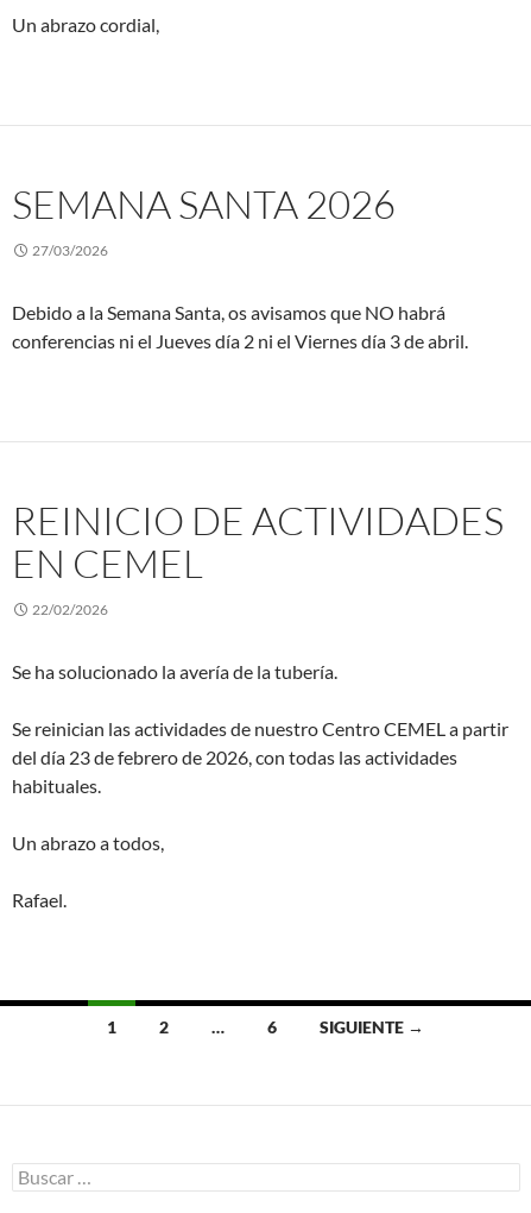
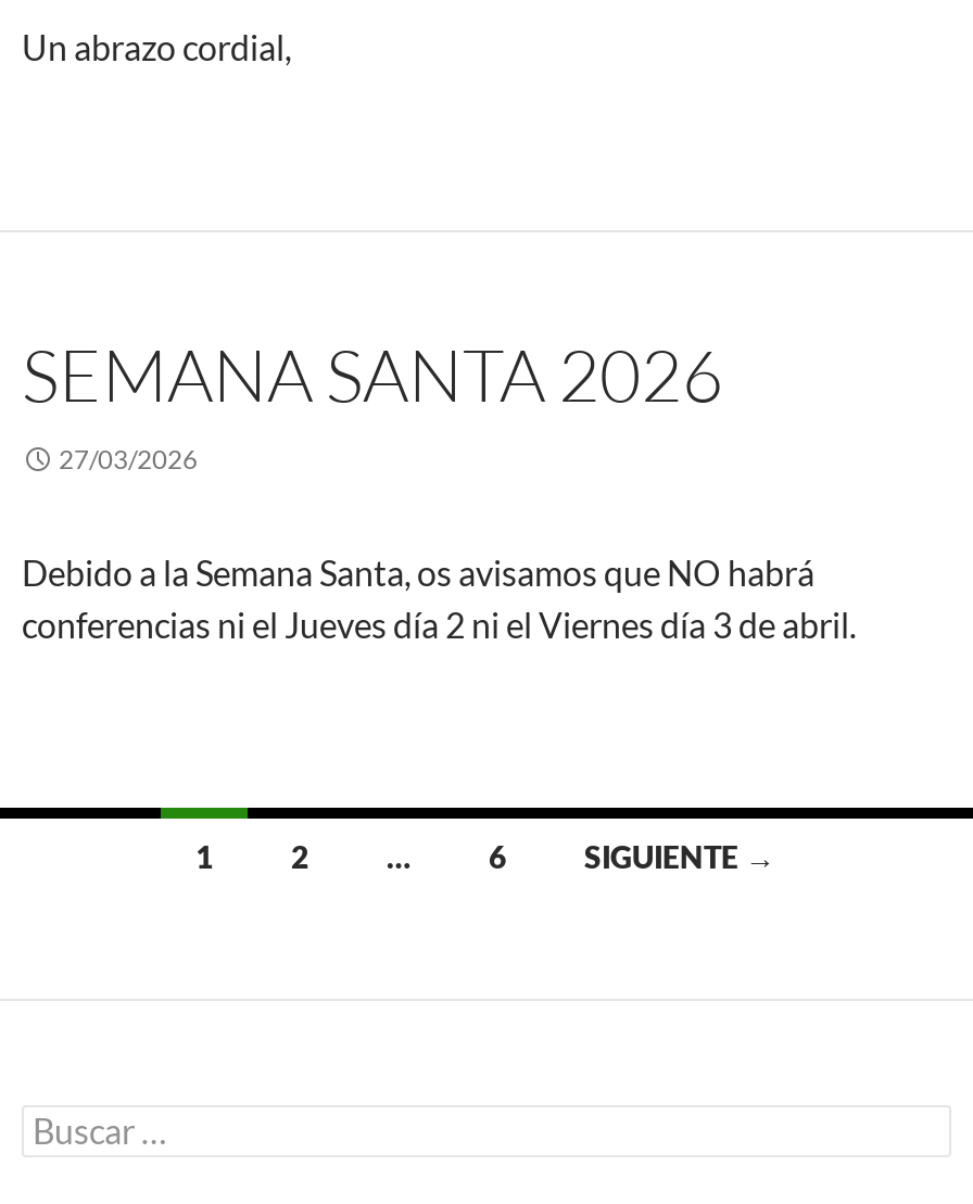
- REINICIO DE ACTIVIDADES
- EN CEMEL
- 22/02/2026
- Se ha solucionado la avería de la tubería.
- Se reinician las actividades de nuestro Centro CEMEL a partir
- del día 23 de febrero de 2026, con todas las actividades
- habituales.
- Un abrazo a todos,
- Rafael.
